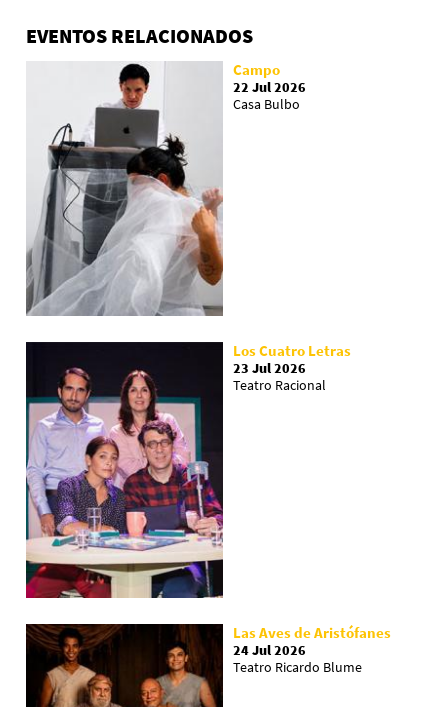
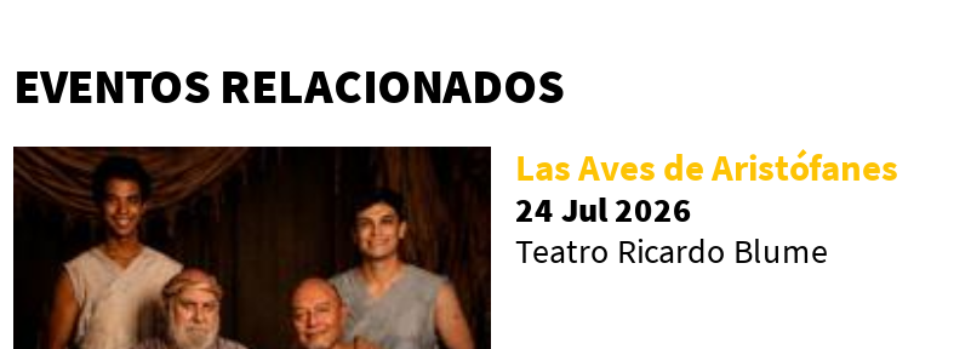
- [image]
- Campo
- 22 Jul 2026
- Casa Bulbo

- [image]
- Los Cuatro Letras
- 23 Jul 2026
- Teatro Racional
